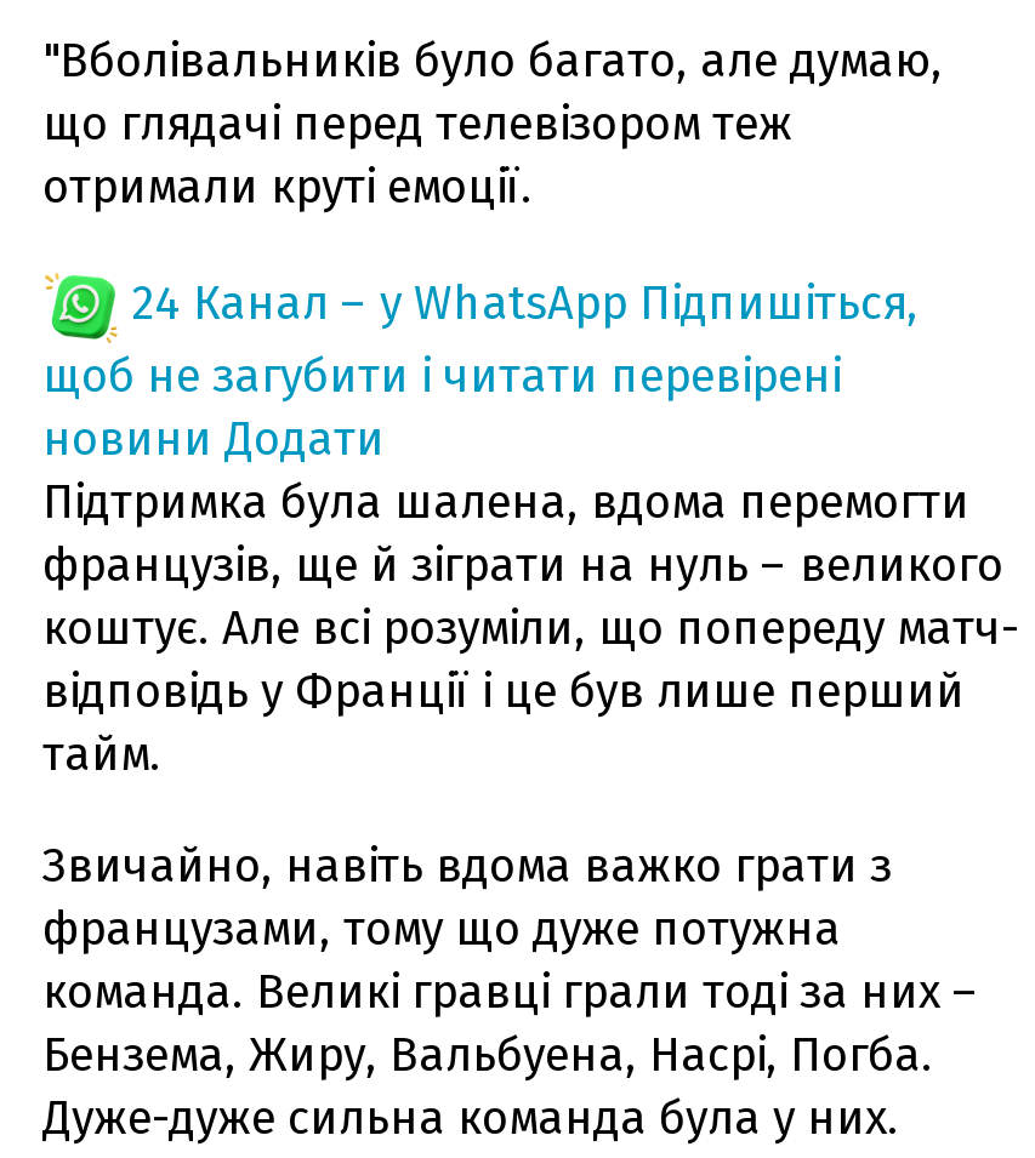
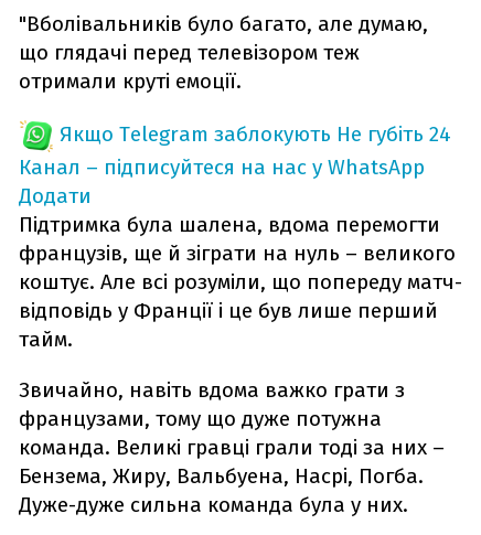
- 24 Канал – у WhatsApp Підпишіться,
- щоб не загубити і читати перевірені
- новини Додати
+ Якщо Telegram заблокують Не губіть 24
+ Канал – підписуйтеся на нас у WhatsApp
+ Додати
